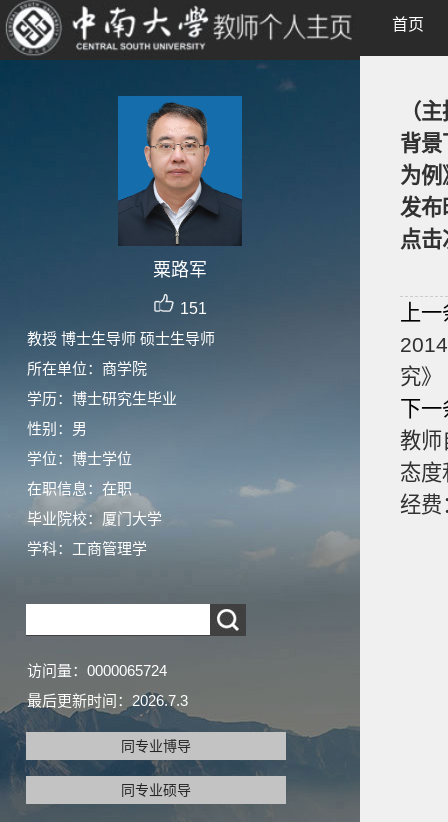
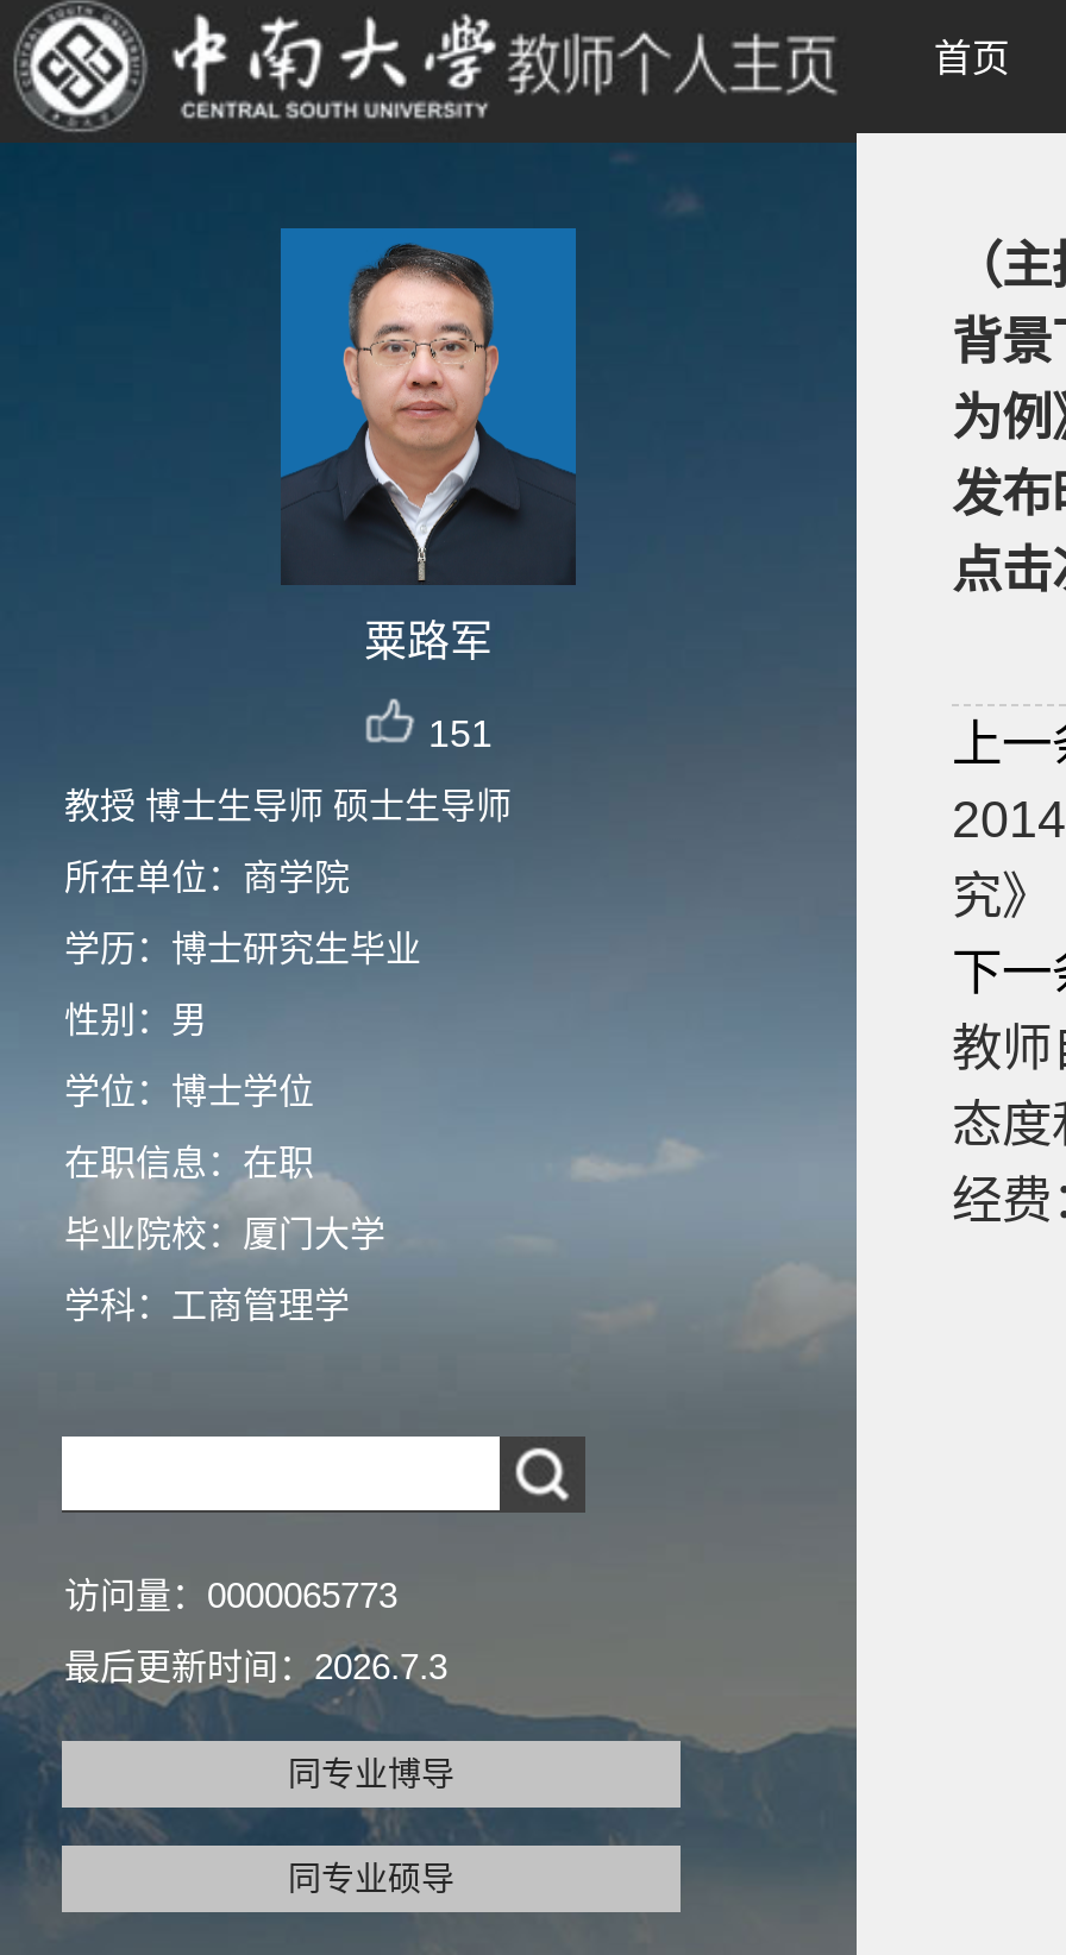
- 访问量：0000065724
+ 访问量：0000065773
